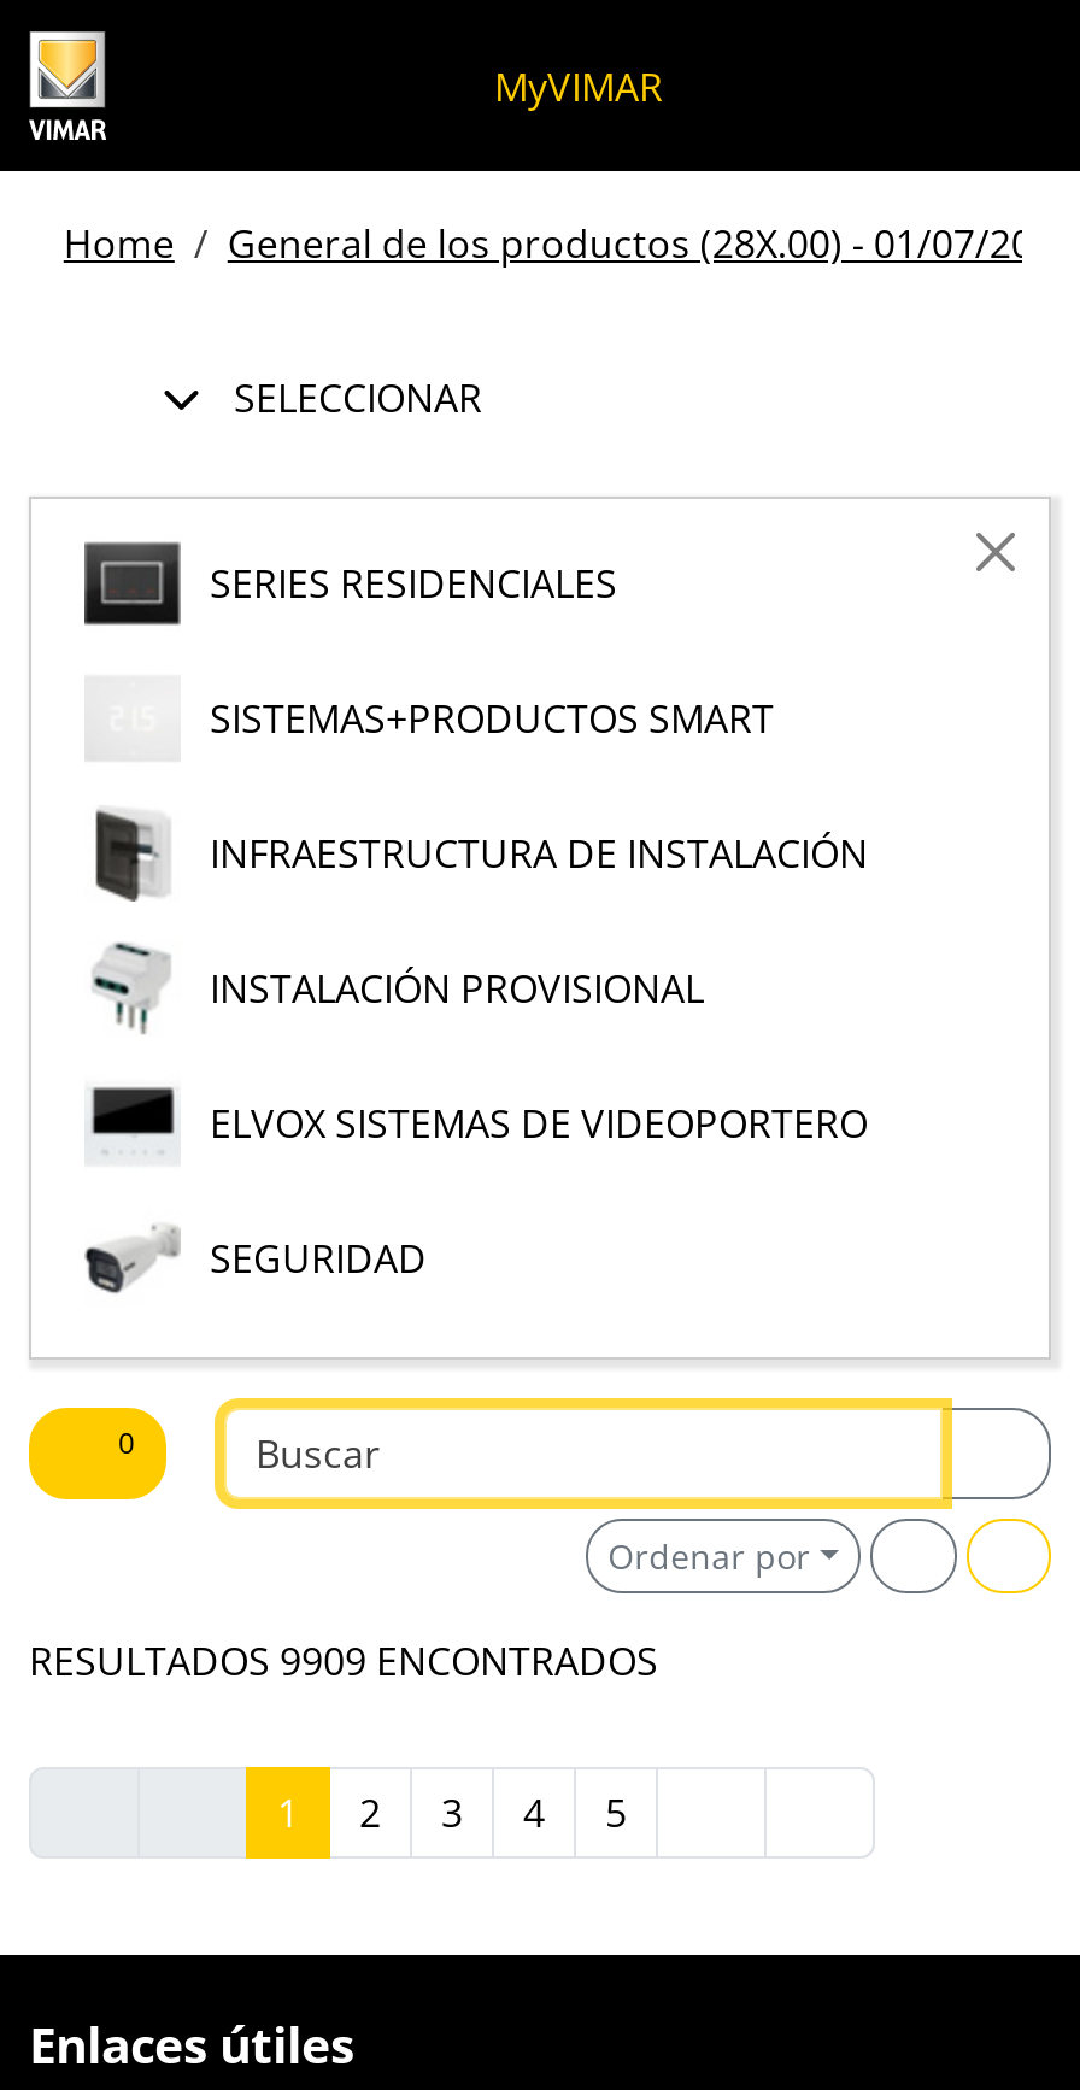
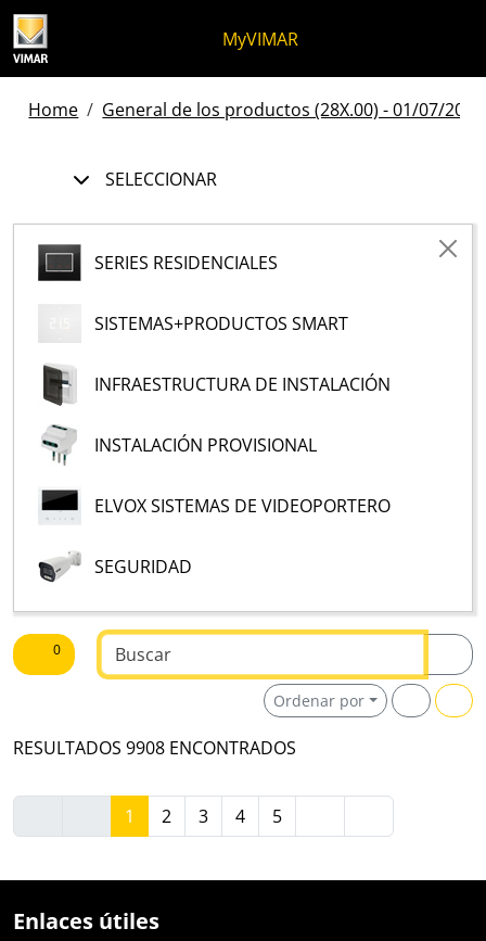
- RESULTADOS 9909 ENCONTRADOS
+ RESULTADOS 9908 ENCONTRADOS
